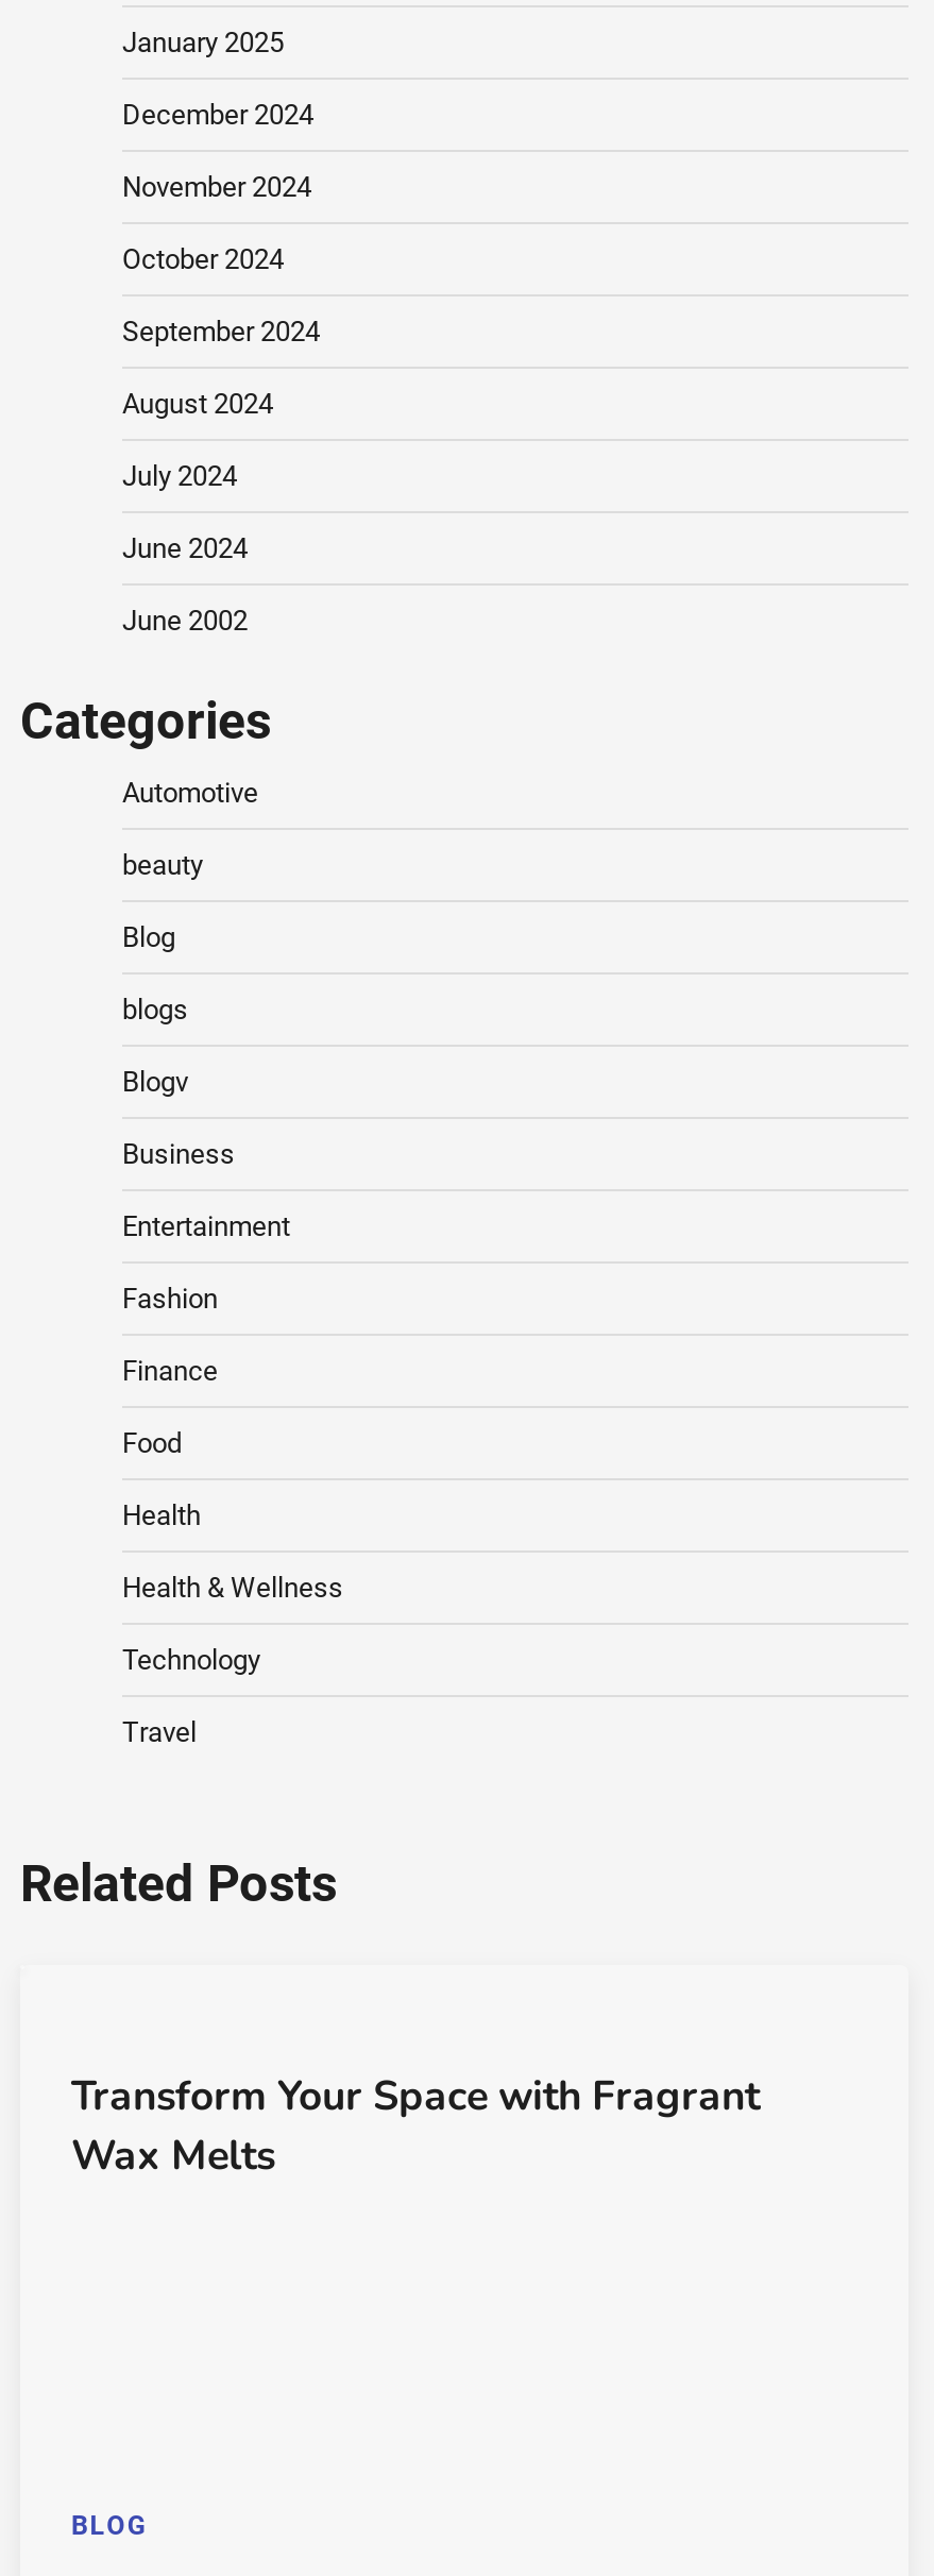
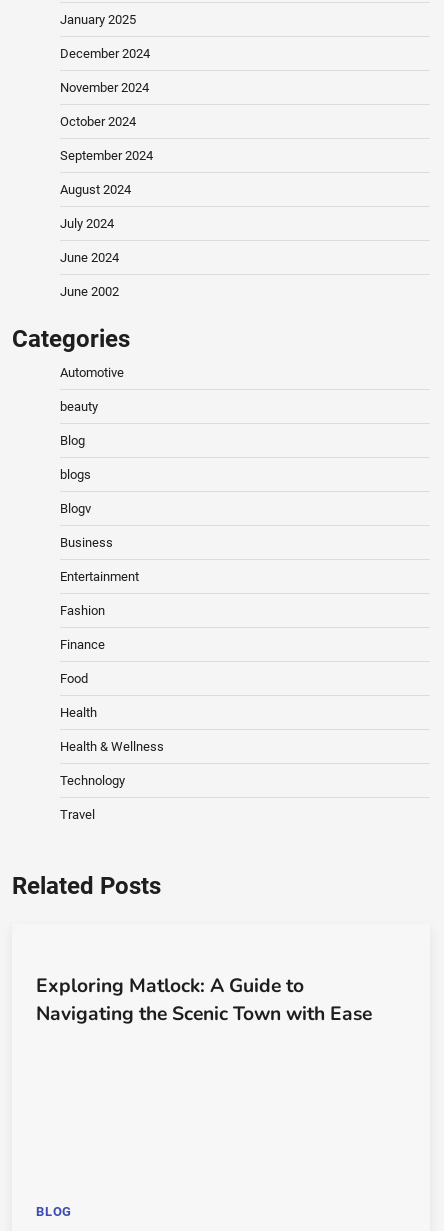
- Transform Your Space with Fragrant
- Wax Melts
+ Exploring Matlock: A Guide to
+ Navigating the Scenic Town with Ease
